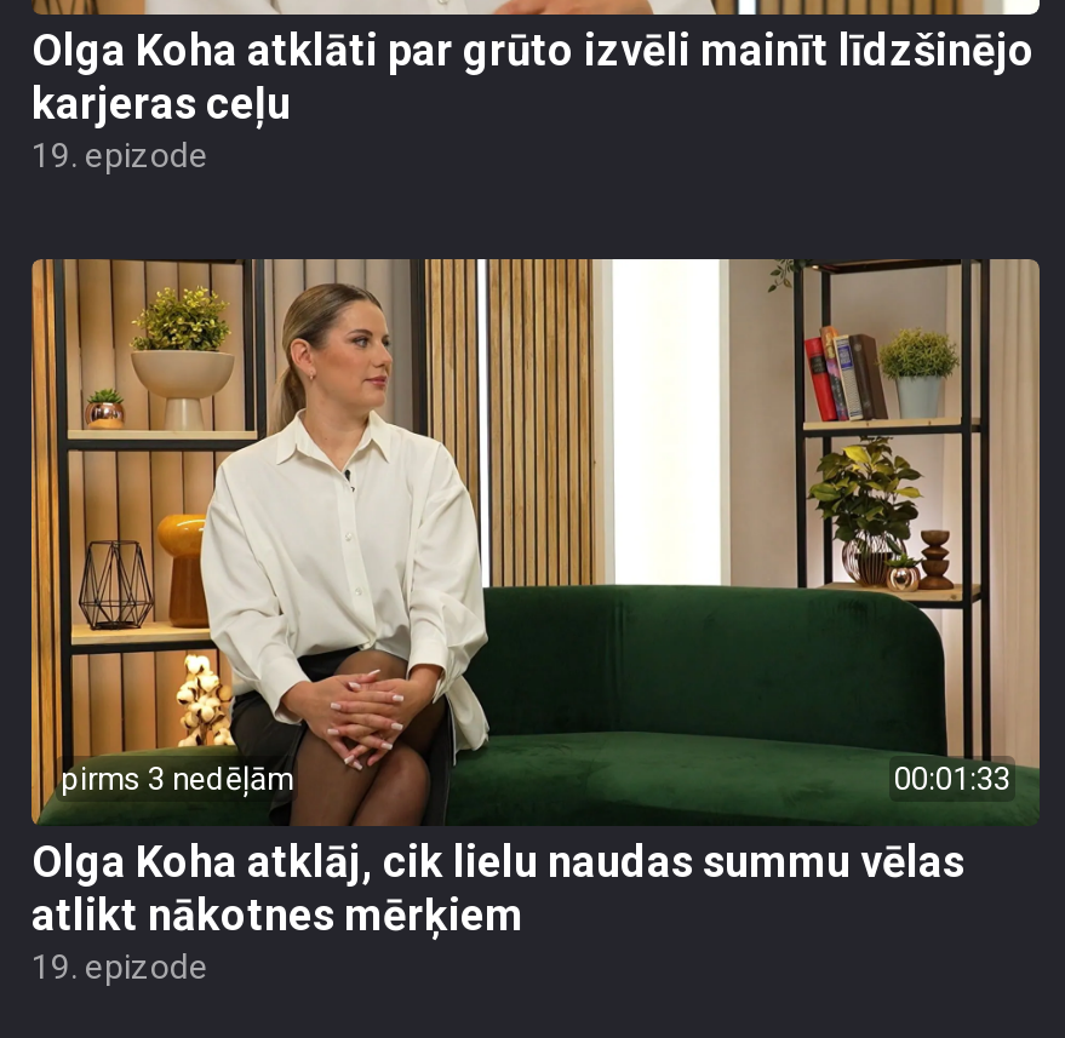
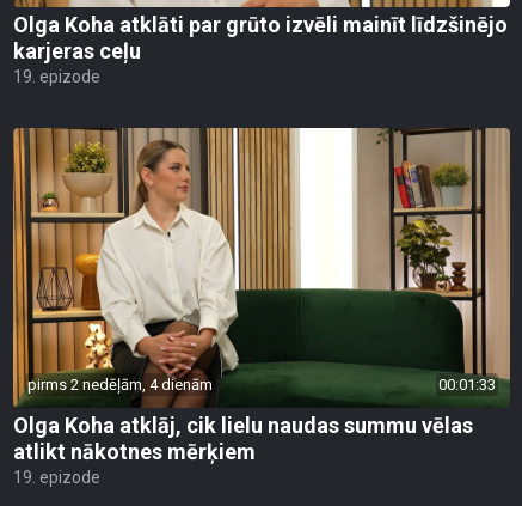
- pirms 3 nedēļām
+ pirms 2 nedēļām, 4 dienām
